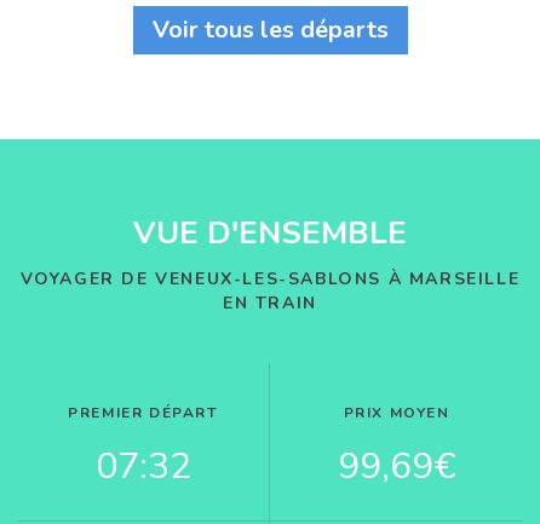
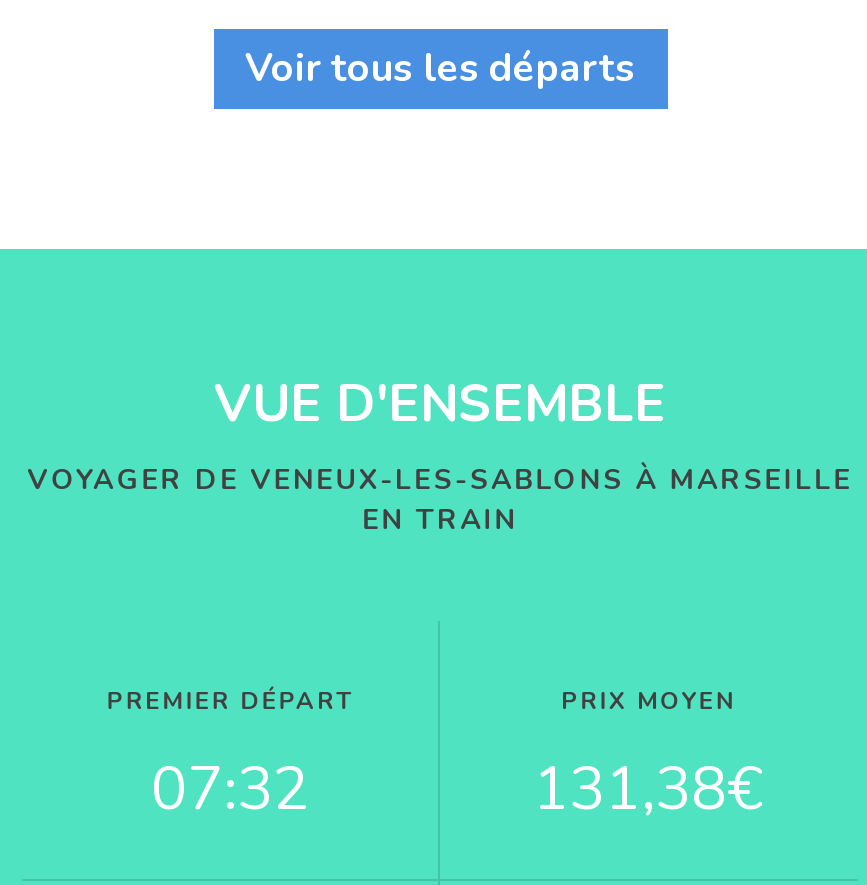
- 99,69€
+ 131,38€
